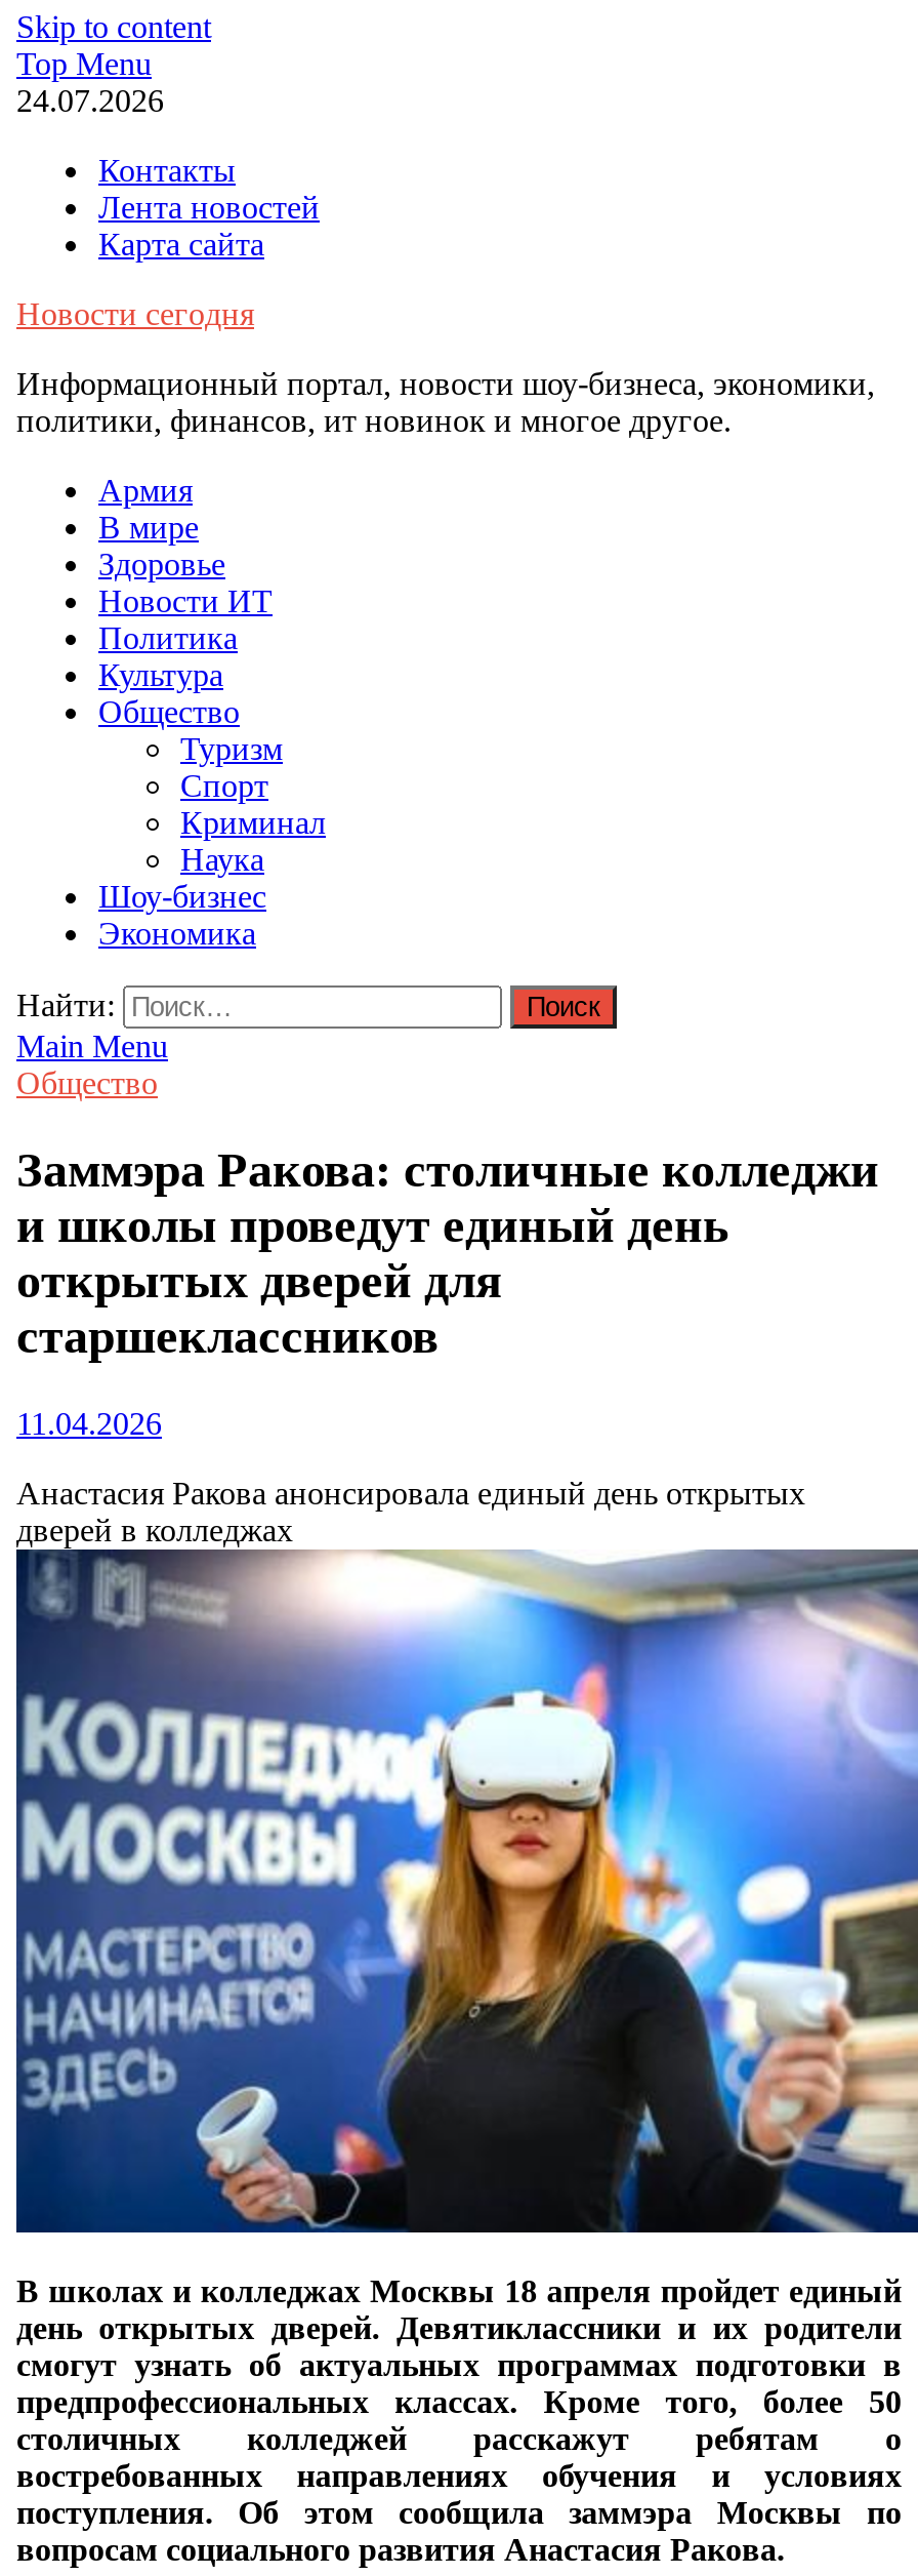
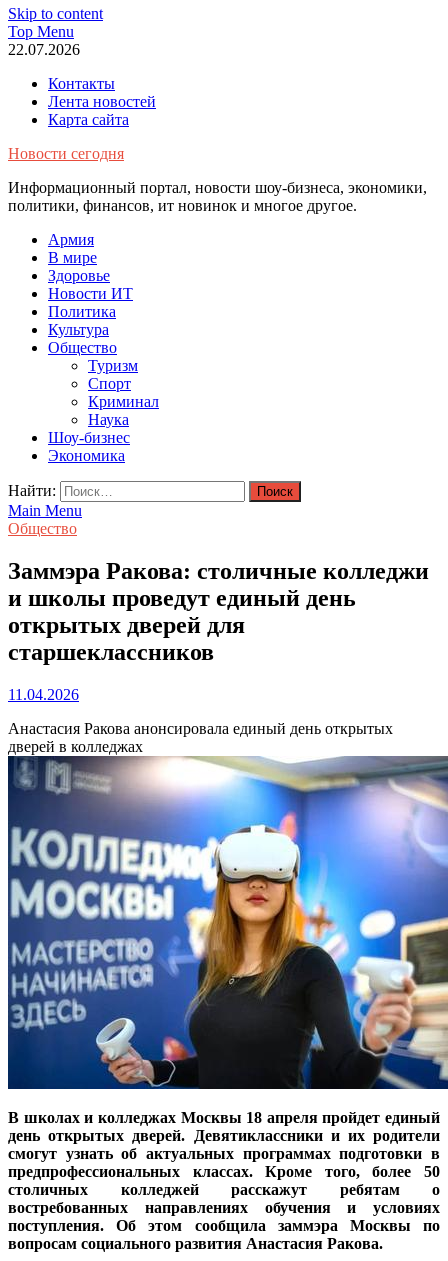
- 24.07.2026
+ 22.07.2026
